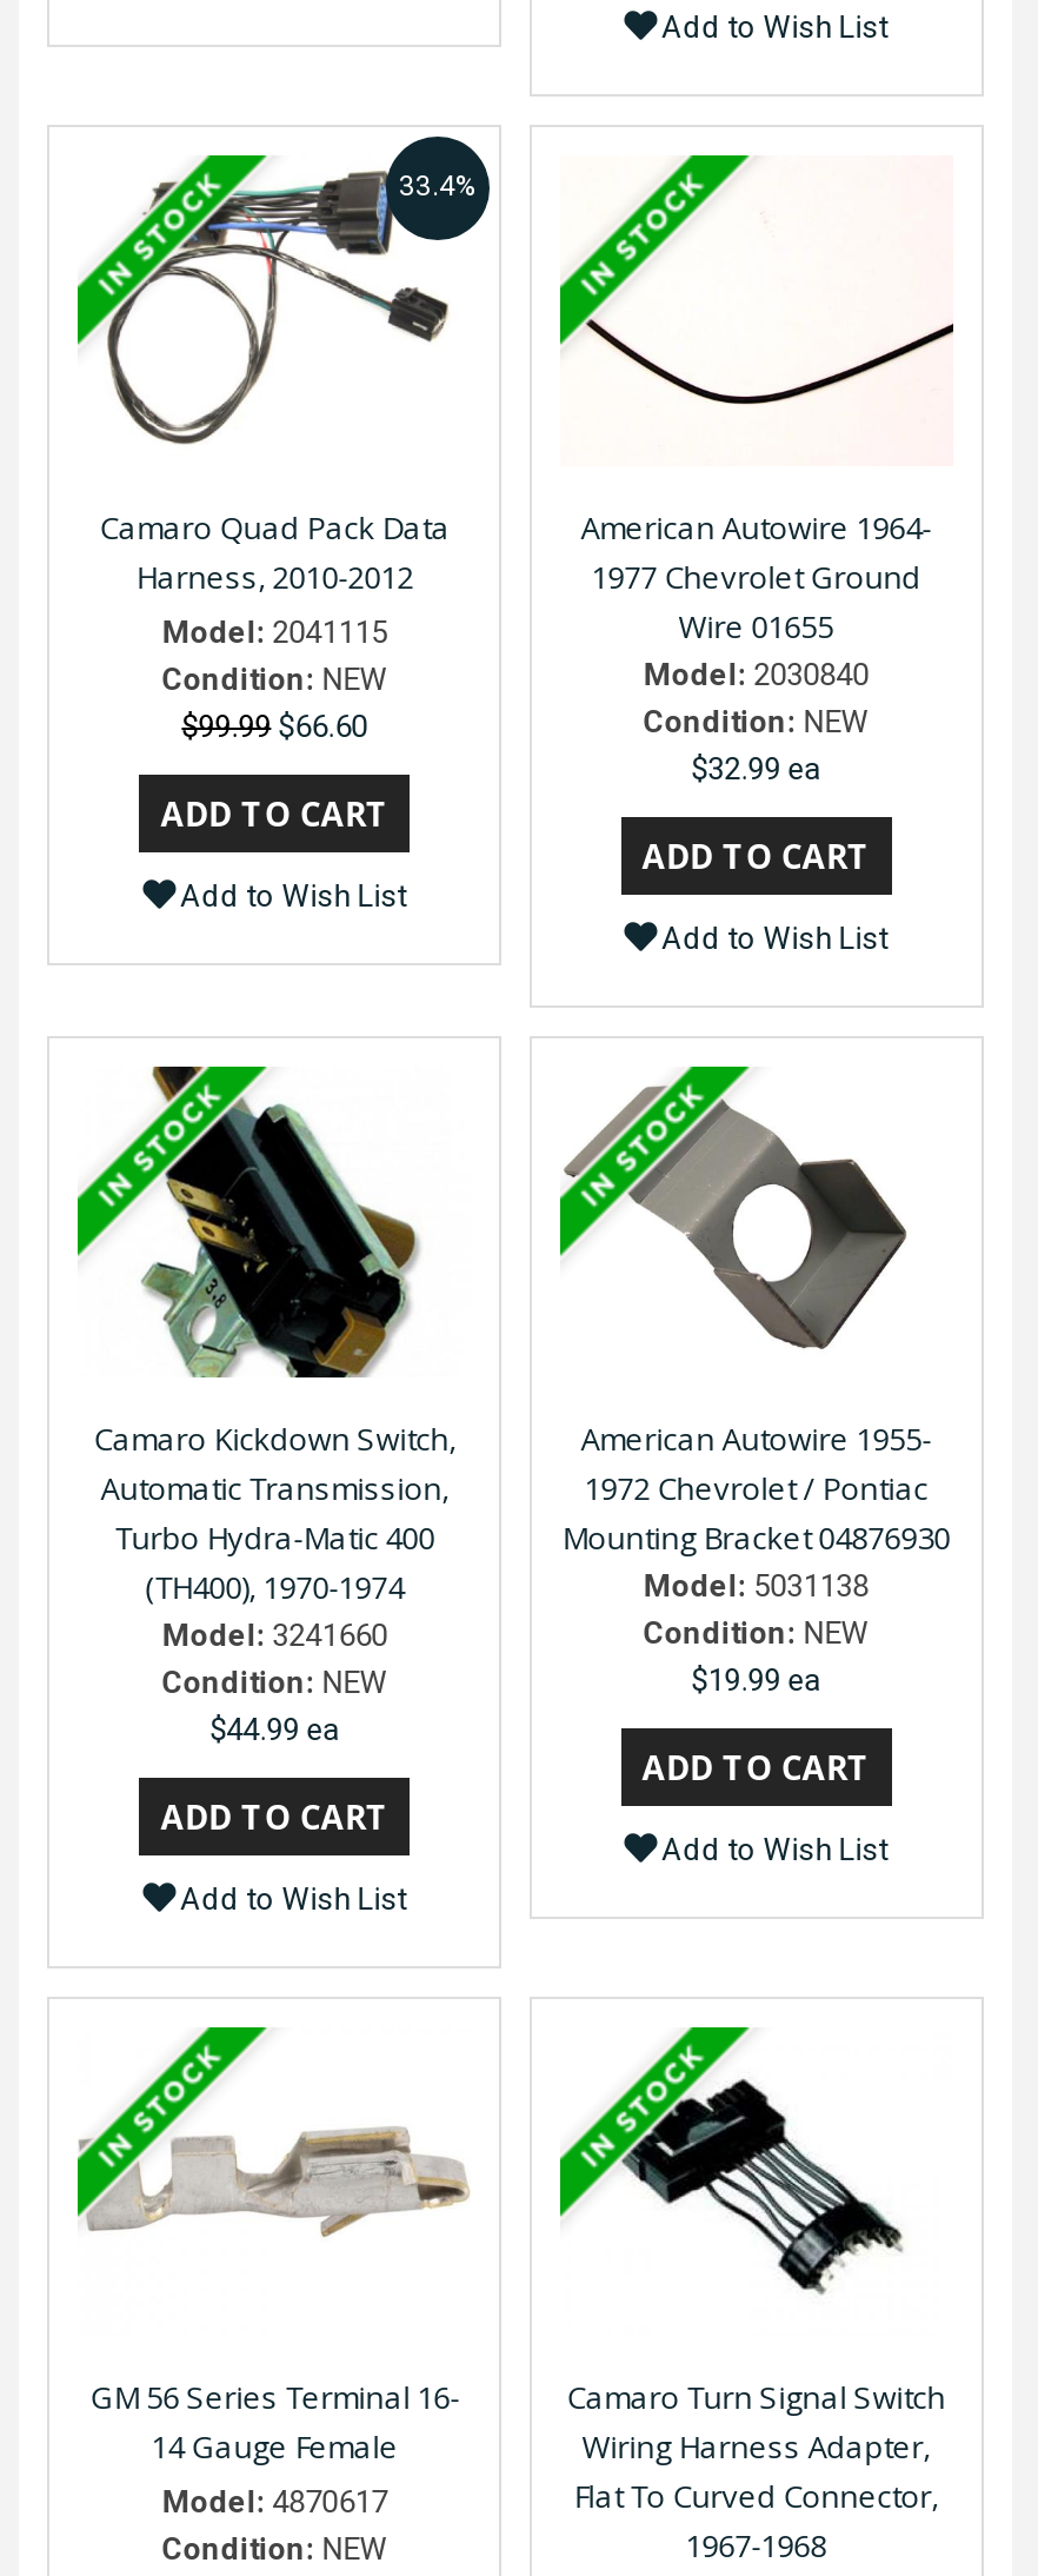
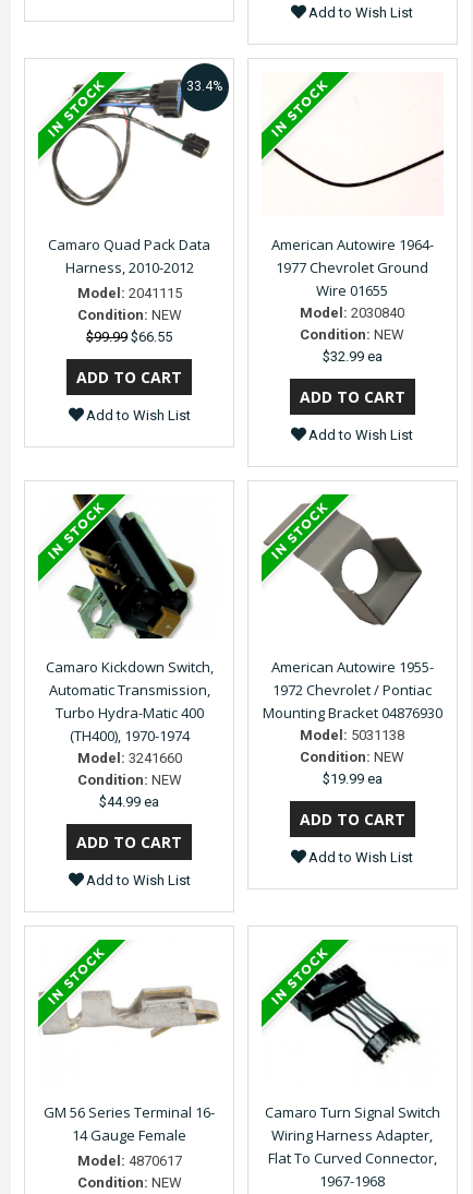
- $99.99 $66.60
+ $99.99 $66.55
